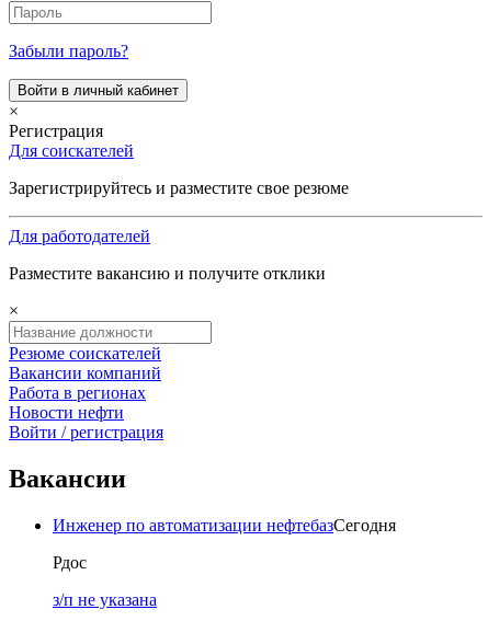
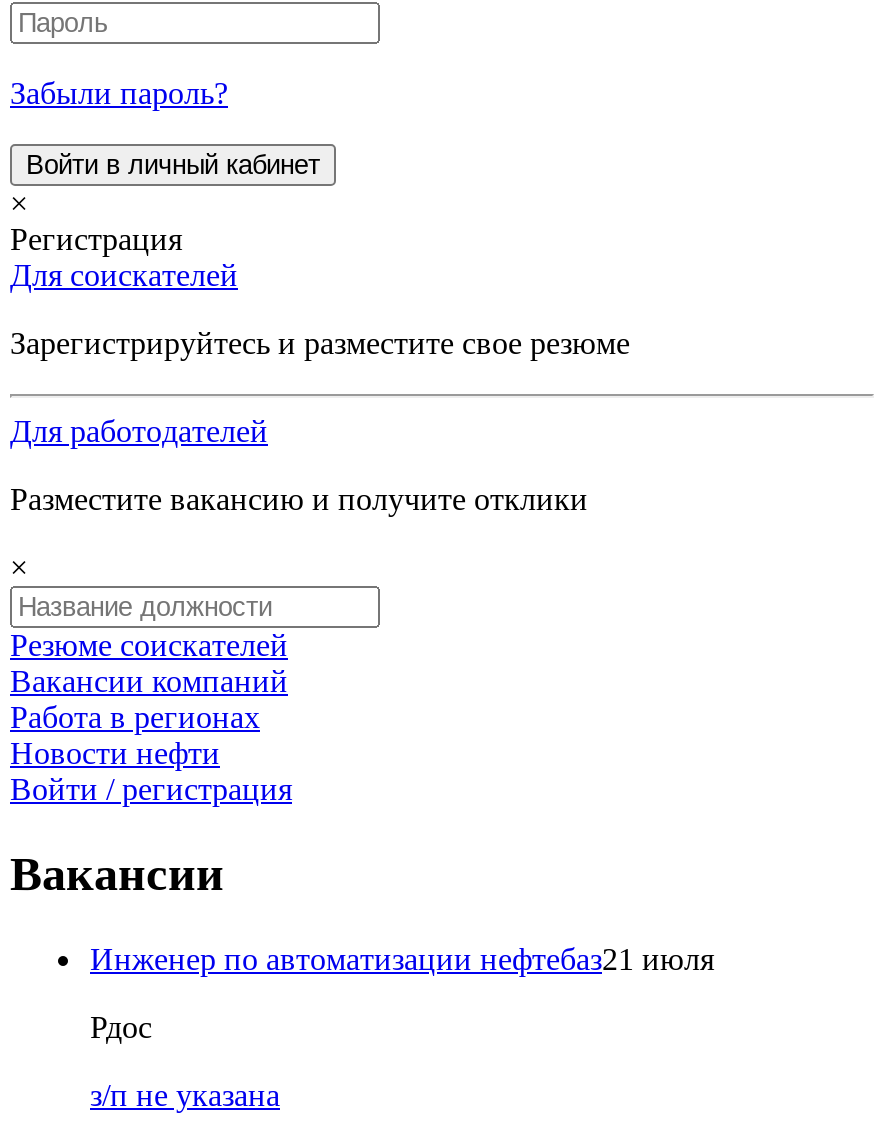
- Инженер по автоматизации нефтебазСегодня
+ Инженер по автоматизации нефтебаз21 июля
